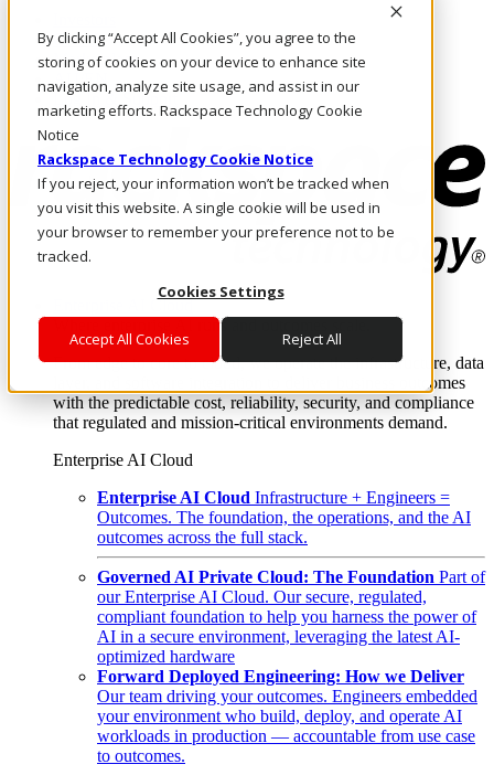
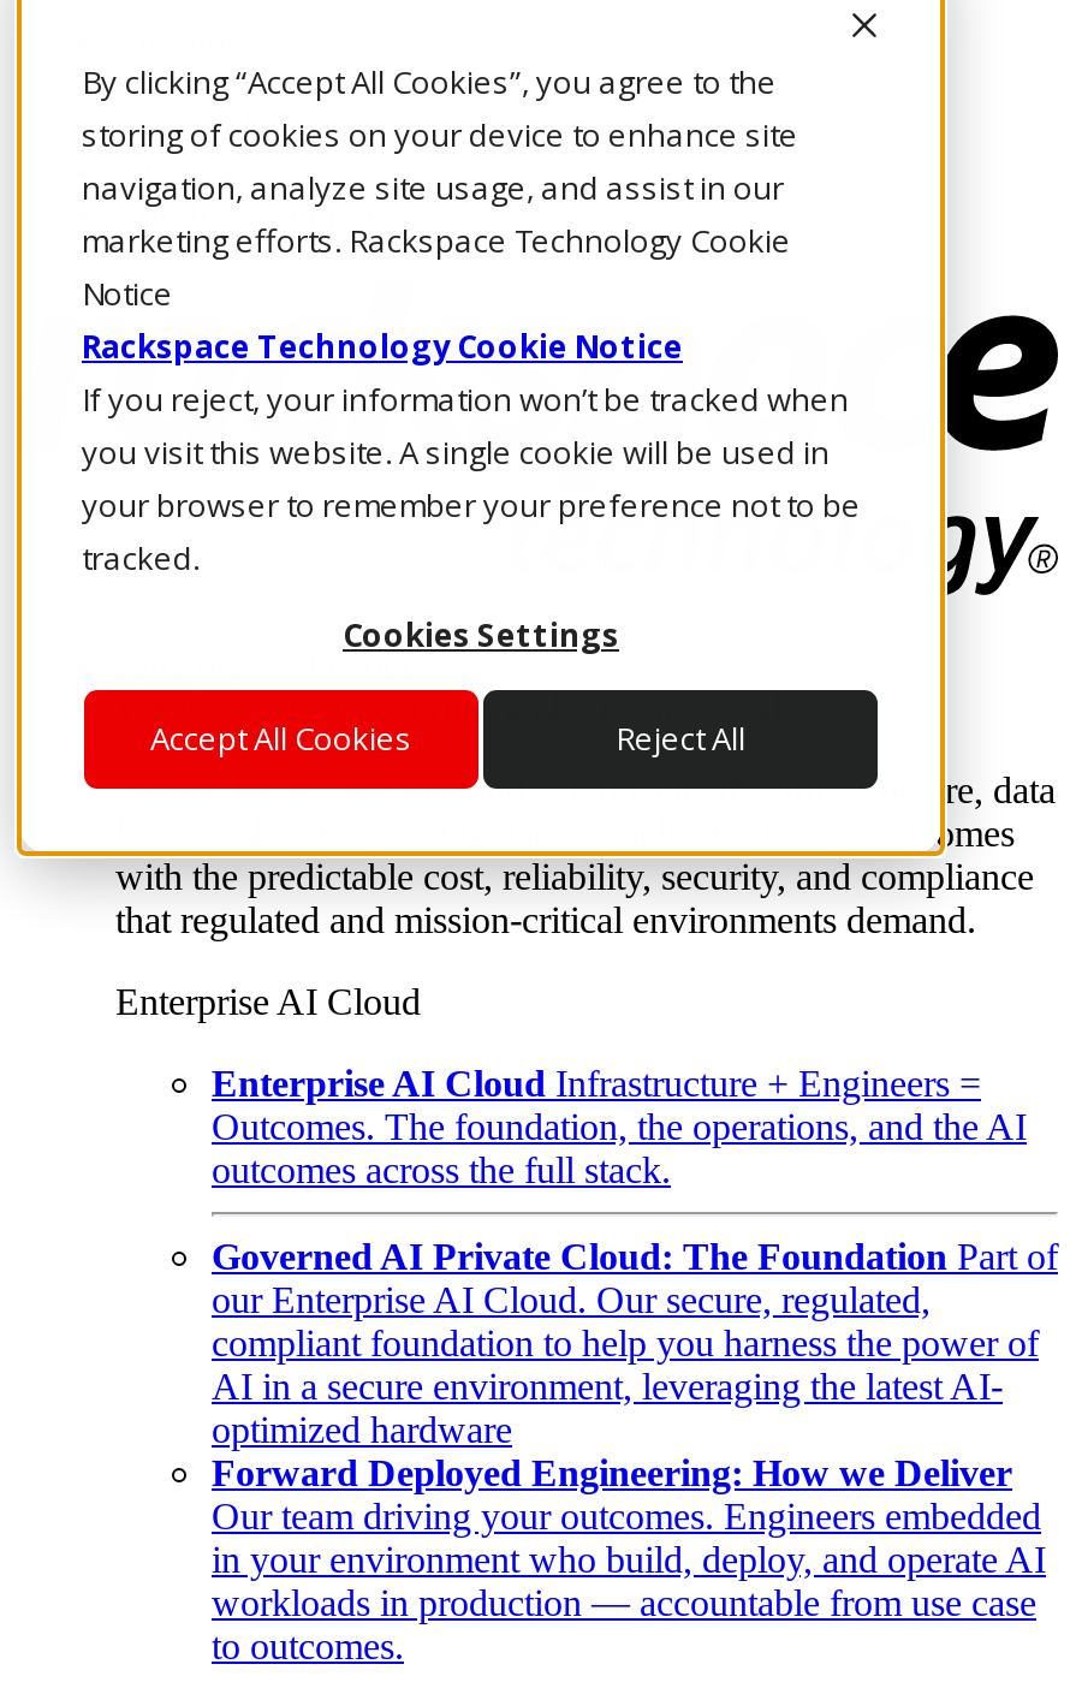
- your environment who build, deploy, and operate AI
+ in your environment who build, deploy, and operate AI
